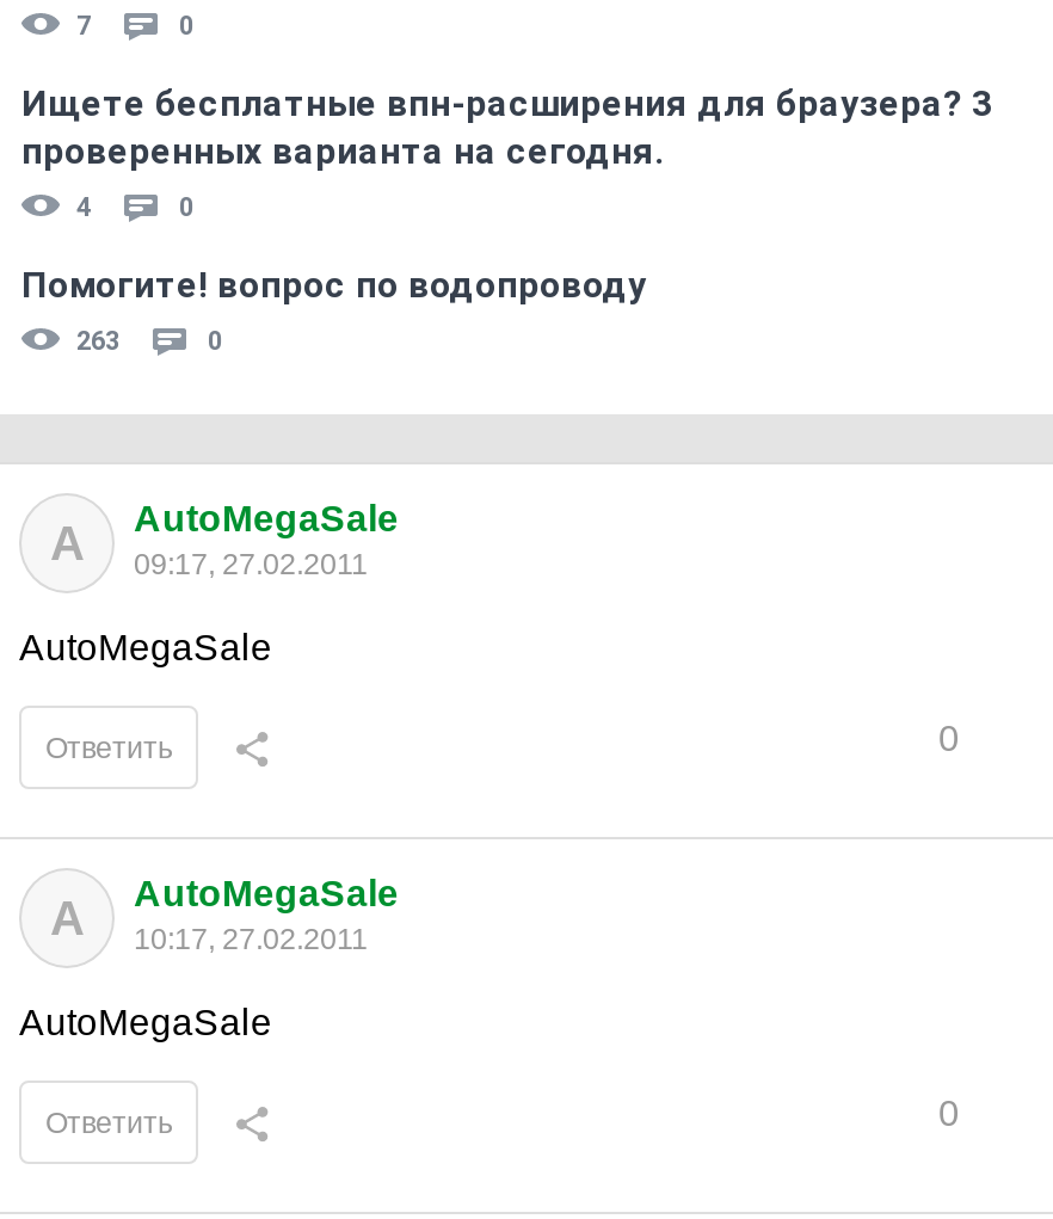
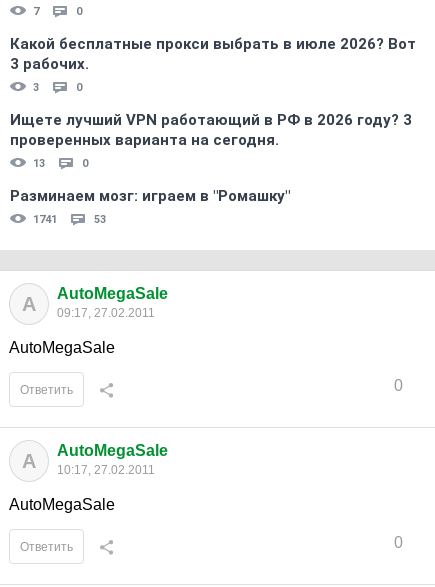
- Ищете бесплатные впн-расширения для браузера? 3
- 4
+ Какой бесплатные прокси выбрать в июле 2026? Вот
+ 3 рабочих.
+ 3

moved down: проверенных варианта на сегодня.

- Помогите! вопрос по водопроводу
- 263
+ Ищете лучший VPN работающий в РФ в 2026 году? 3
+ 13

+ Разминаем мозг: играем в "Ромашку"
+ 1741
+ 53
